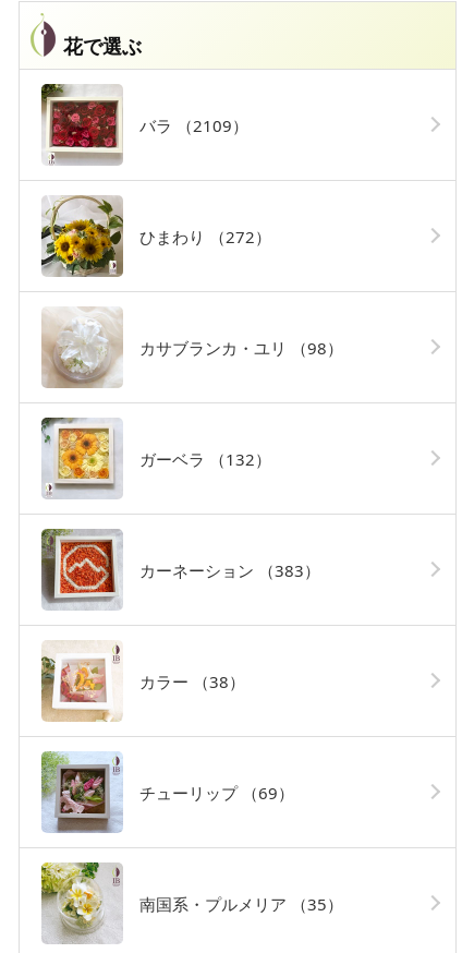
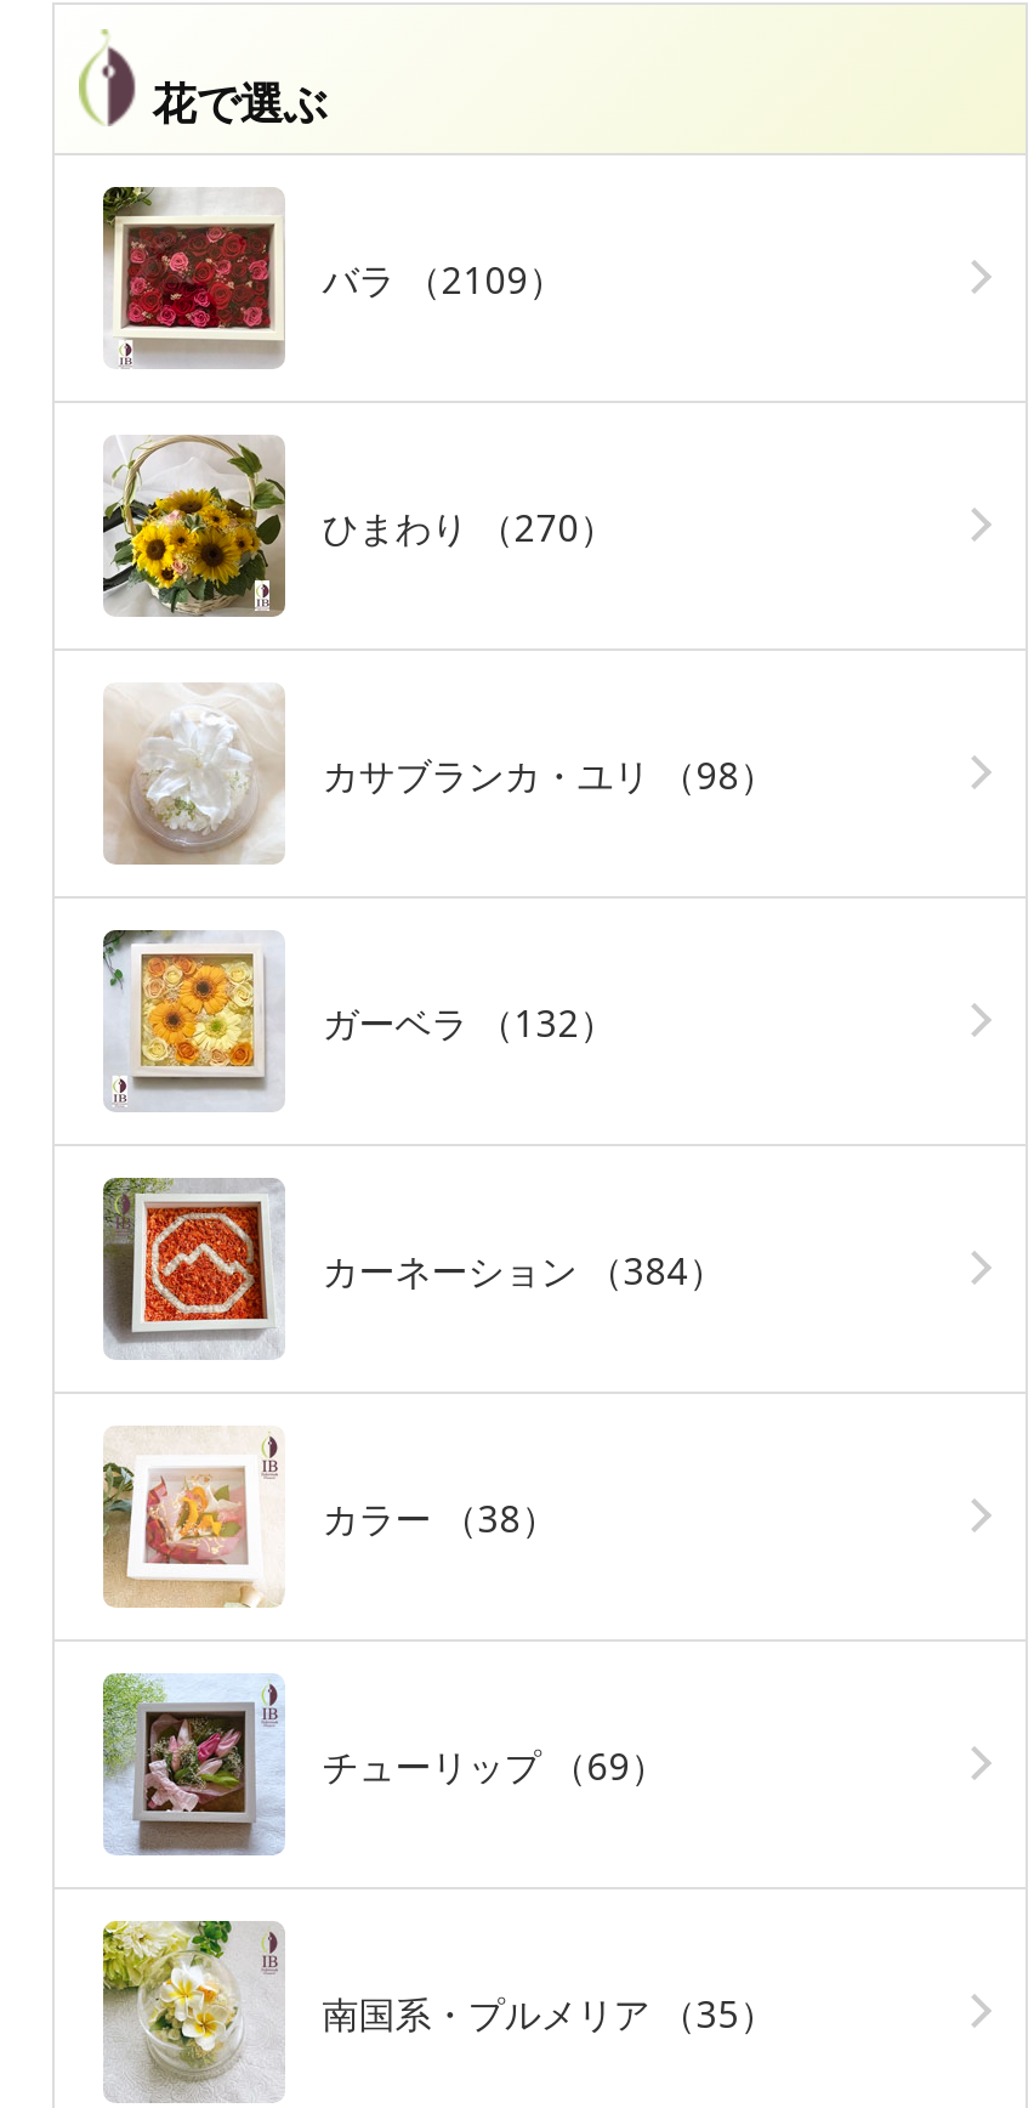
- ひまわり（272）
+ ひまわり（270）

- カーネーション（383）
+ カーネーション（384）
